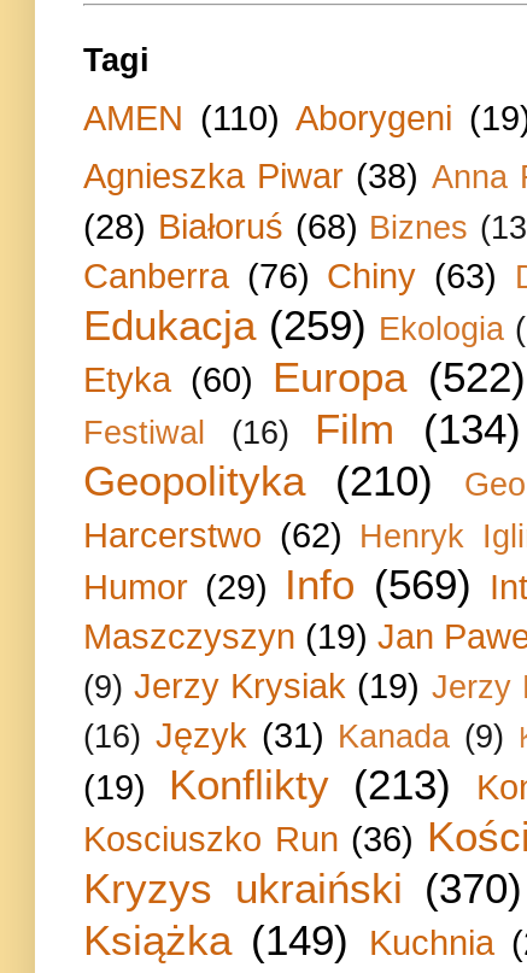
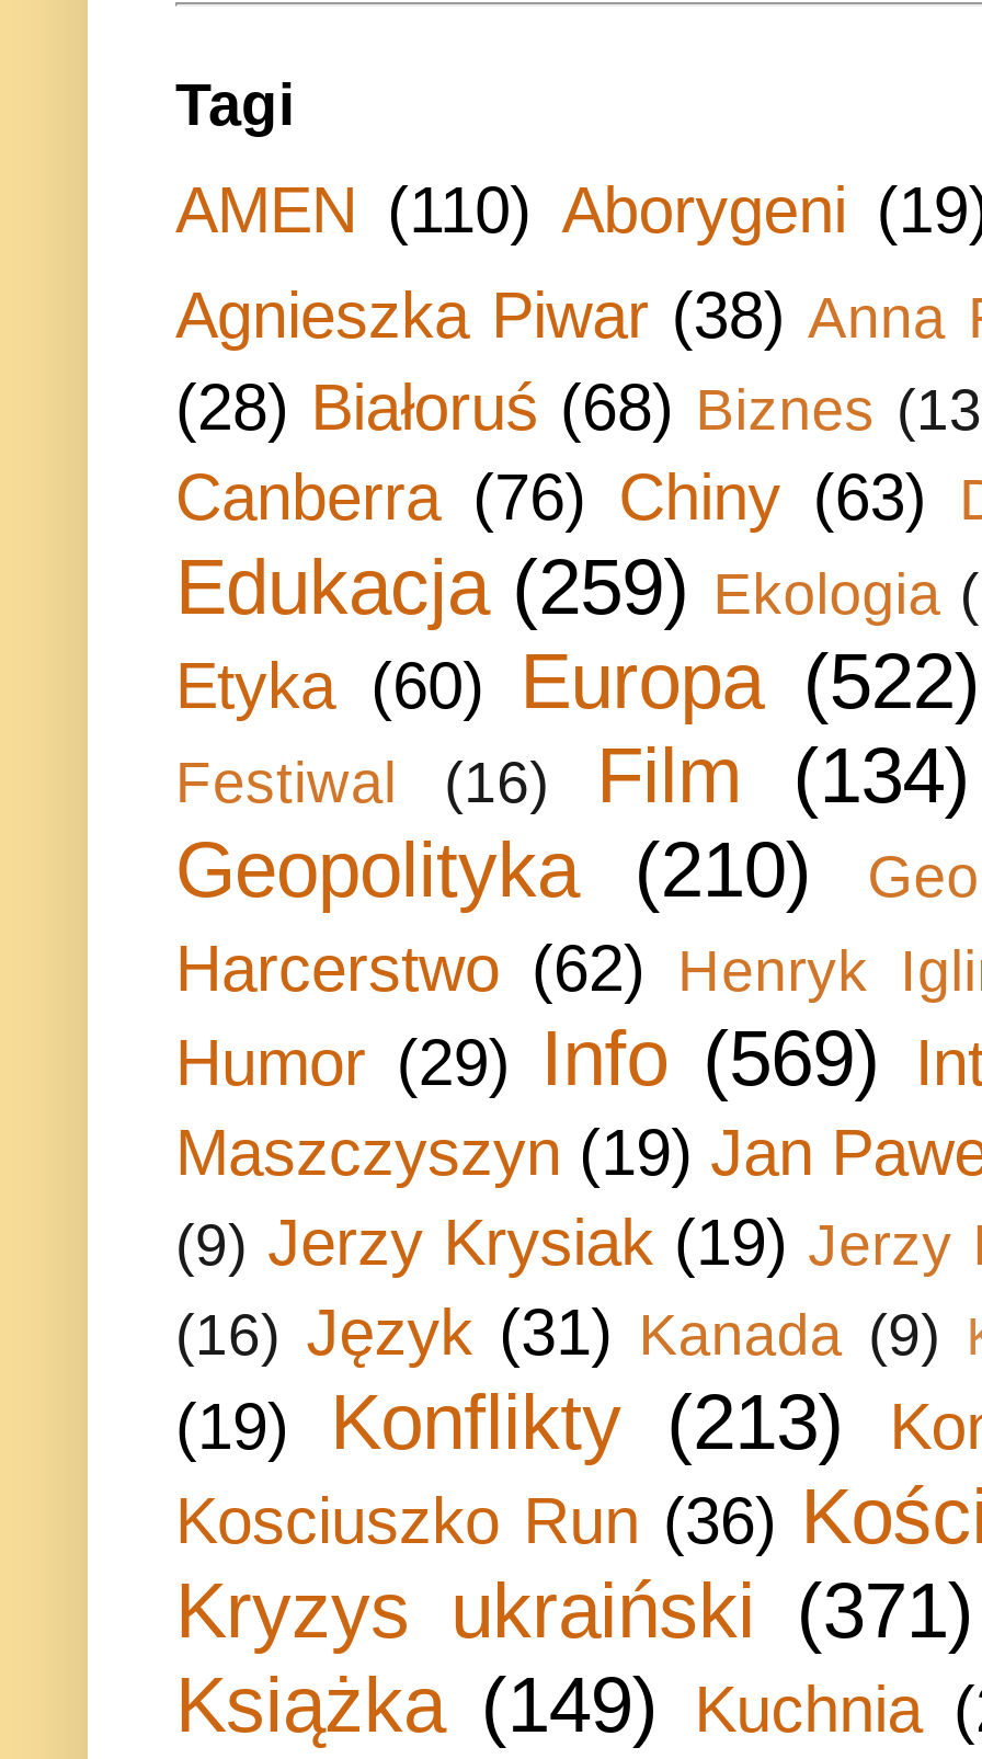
- Kryzys ukraiński (370)
+ Kryzys ukraiński (371)
